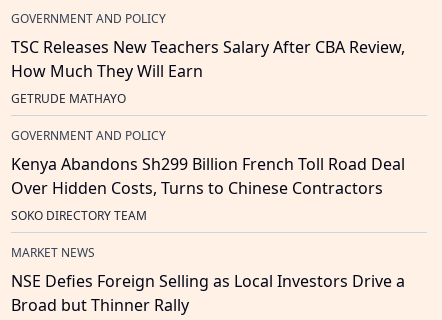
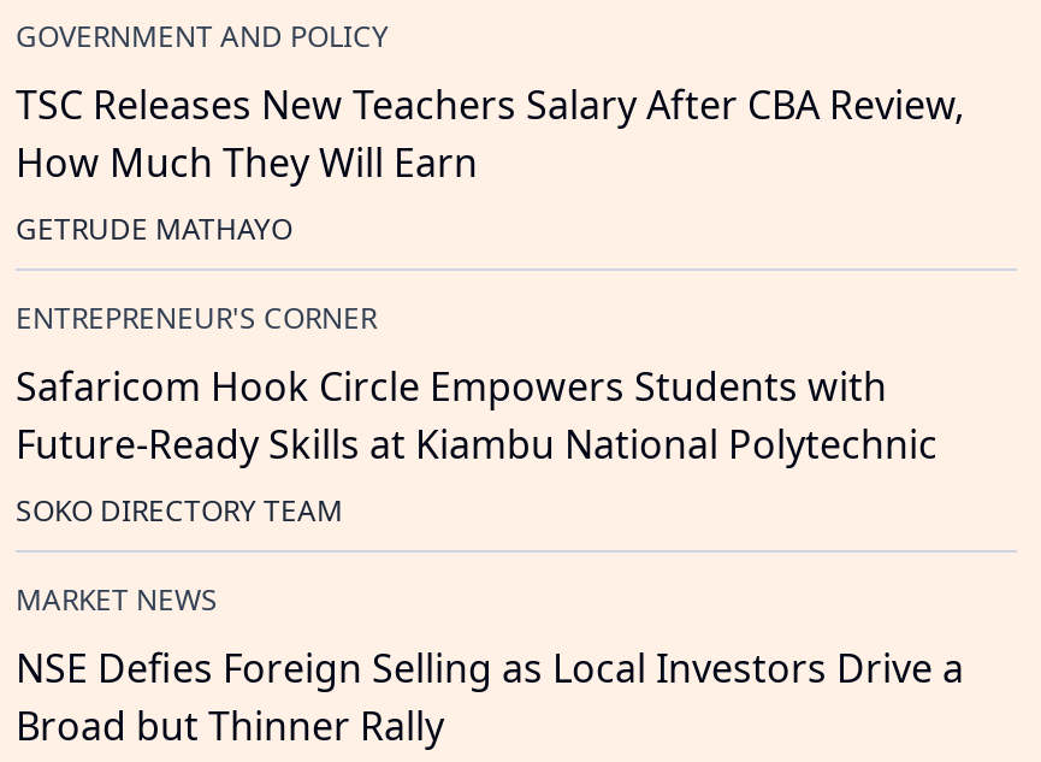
- GOVERNMENT AND POLICY
- Kenya Abandons Sh299 Billion French Toll Road Deal
- Over Hidden Costs, Turns to Chinese Contractors
+ ENTREPRENEUR'S CORNER
+ Safaricom Hook Circle Empowers Students with
+ Future-Ready Skills at Kiambu National Polytechnic
